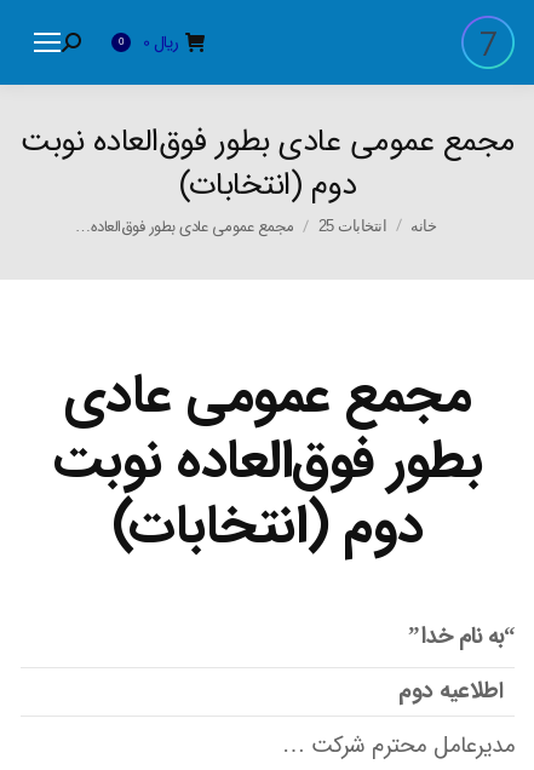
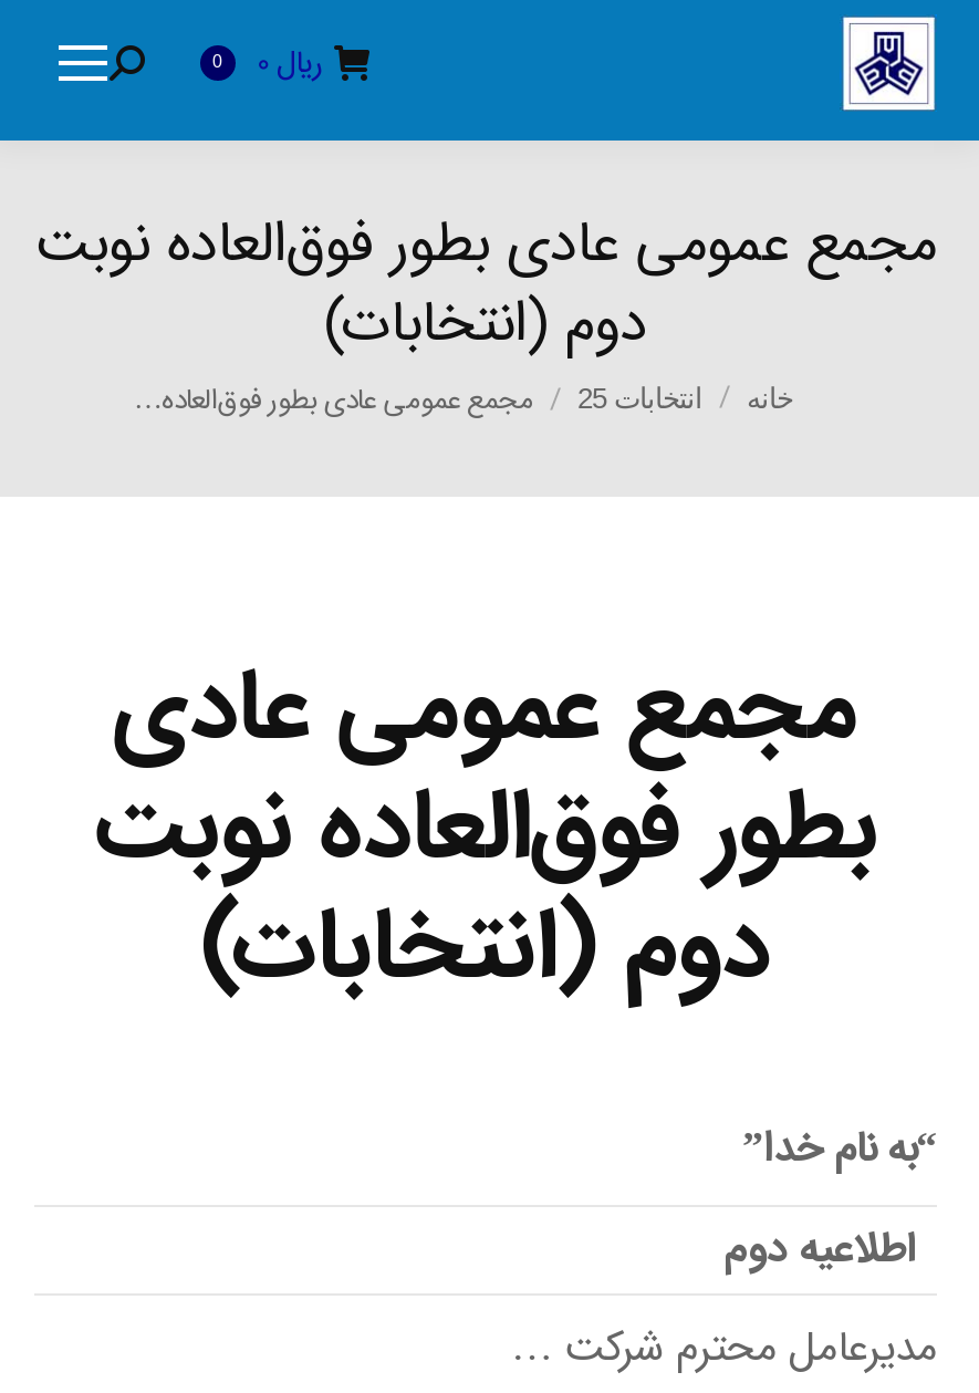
- [image]
+ [image]
